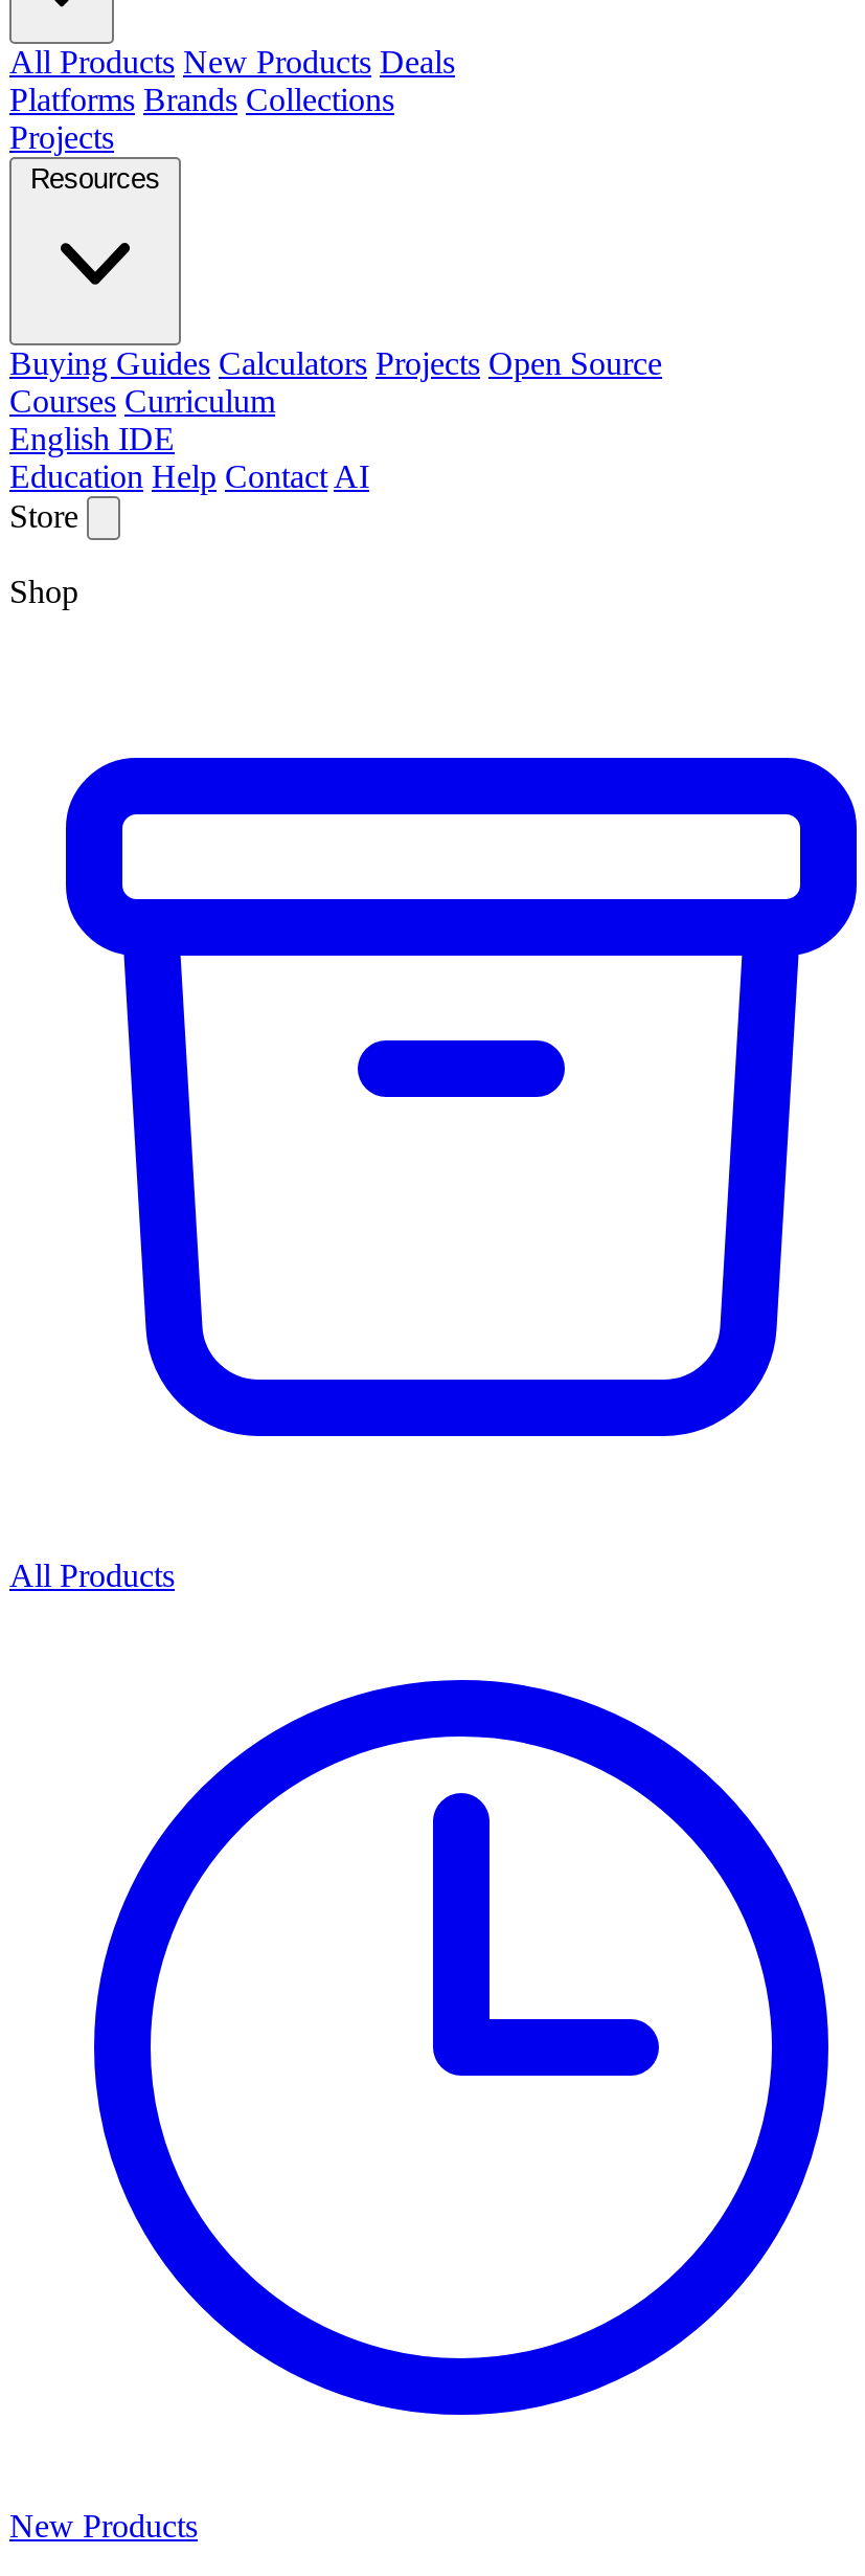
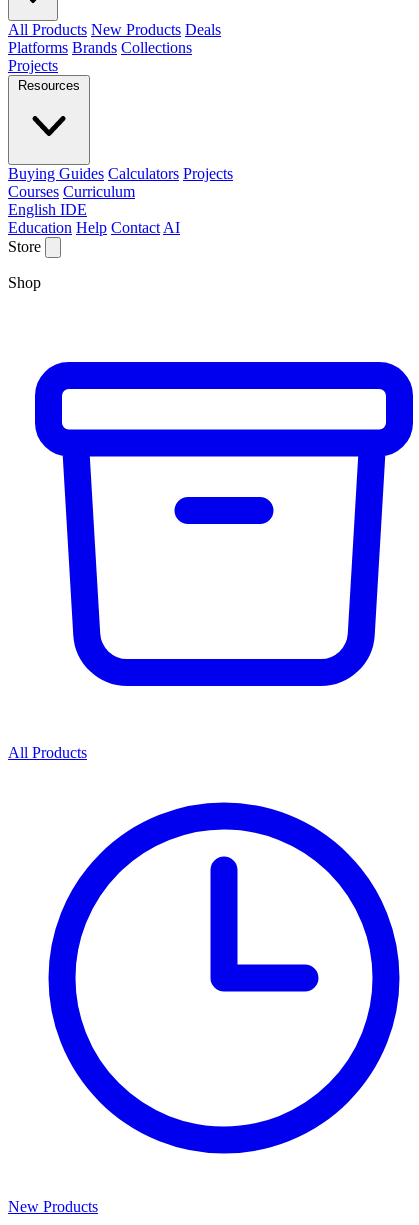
- Buying Guides Calculators Projects Open Source
+ Buying Guides Calculators Projects
